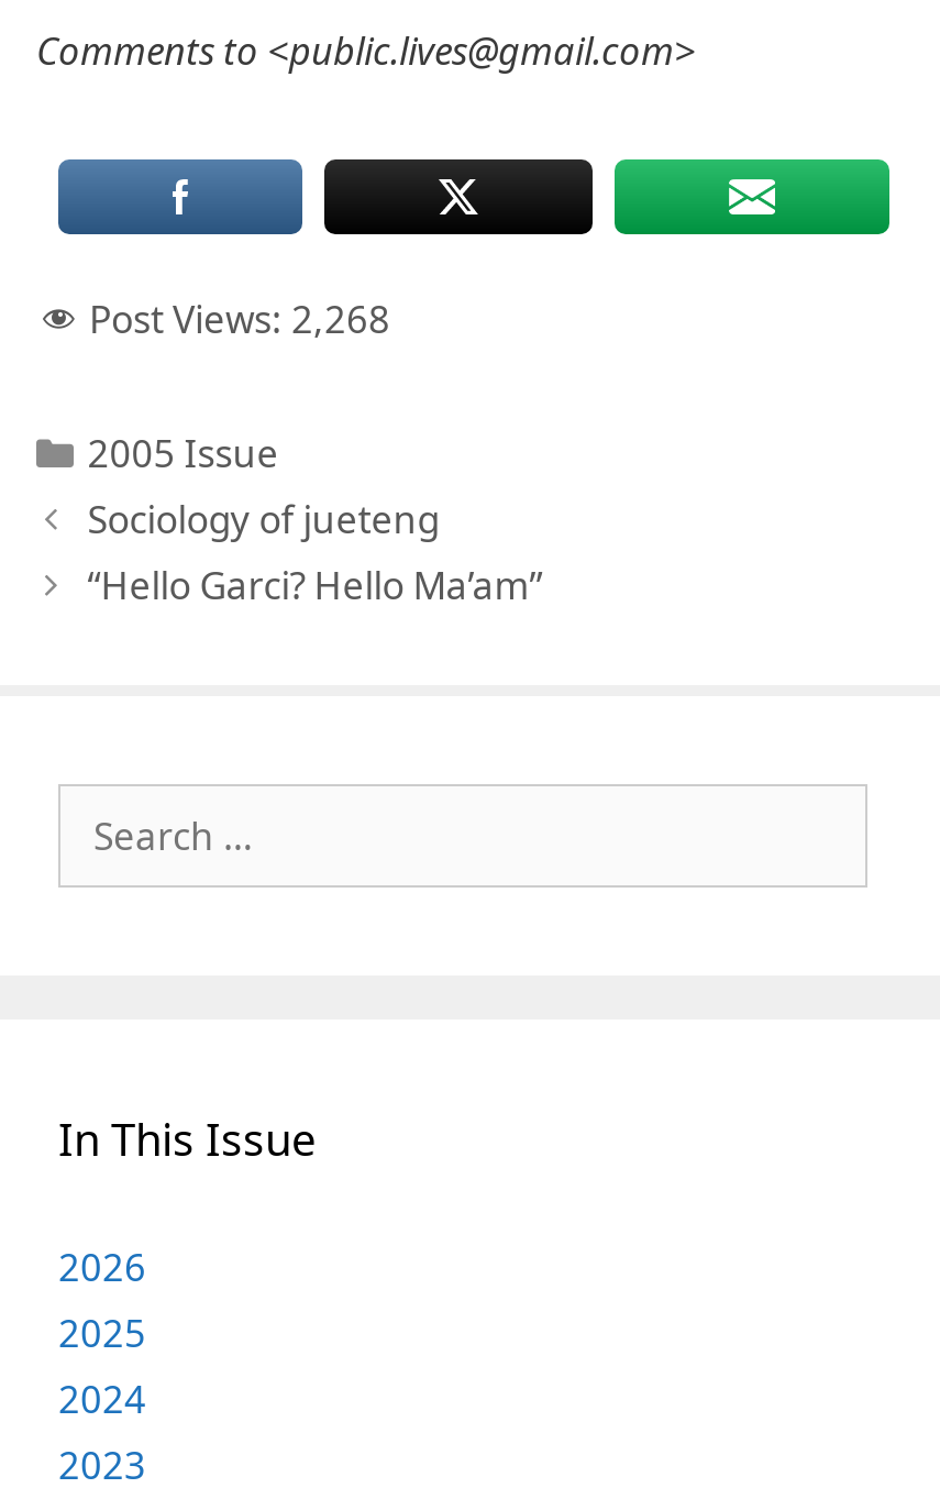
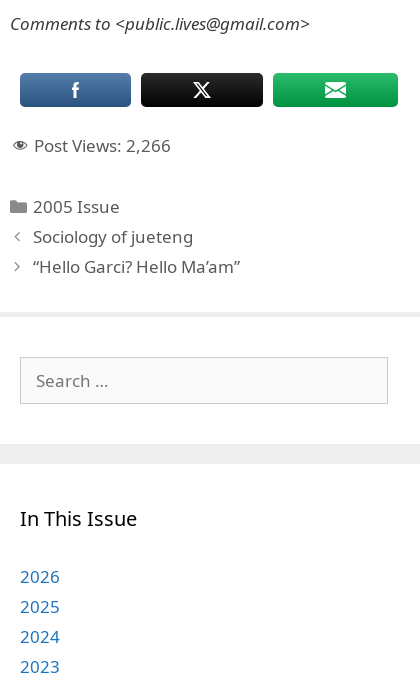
- Post Views: 2,268
+ Post Views: 2,266
